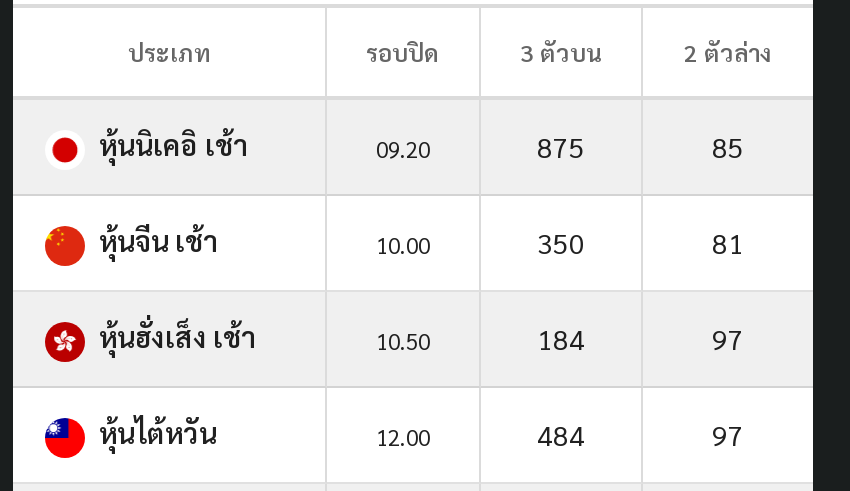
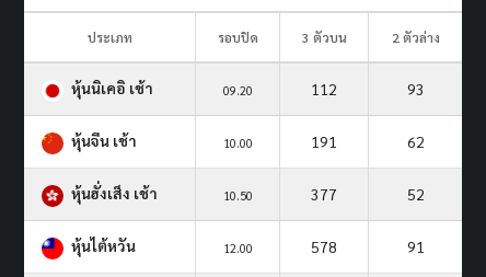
- 875
+ 112

- 85
+ 93

- 350
+ 191

- 81
+ 62

- 184
+ 377

- 97
+ 52

- 484
+ 578

- 97
+ 91
